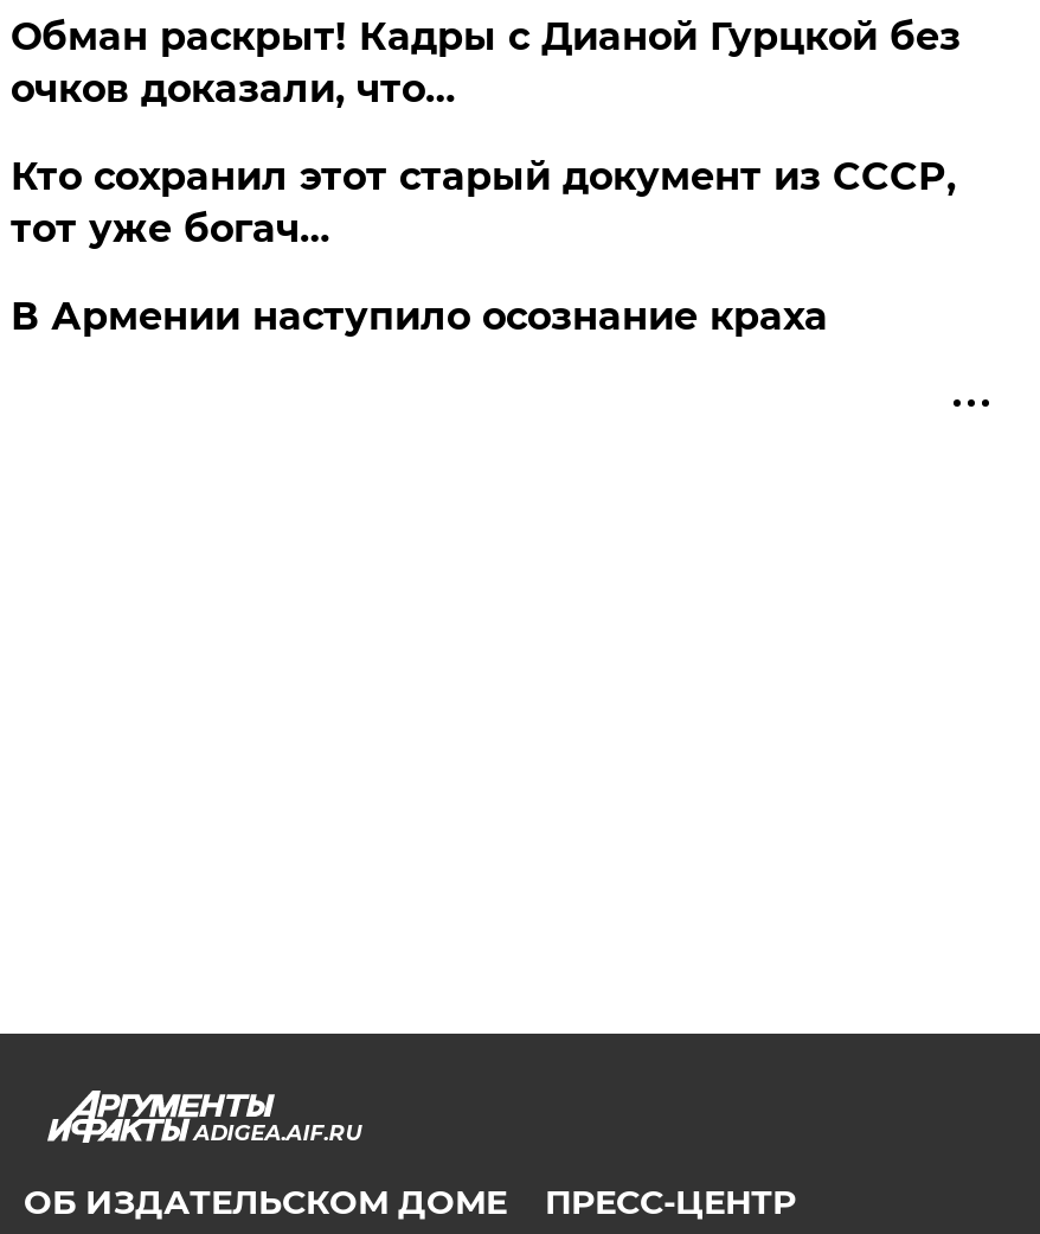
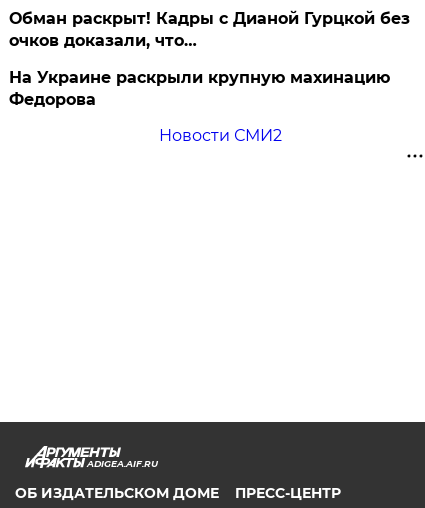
- Кто сохранил этот старый документ из СССР,
- тот уже богач…
+ На Украине раскрыли крупную махинацию
+ Федорова

- В Армении наступило осознание краха
+ Новости СМИ2
